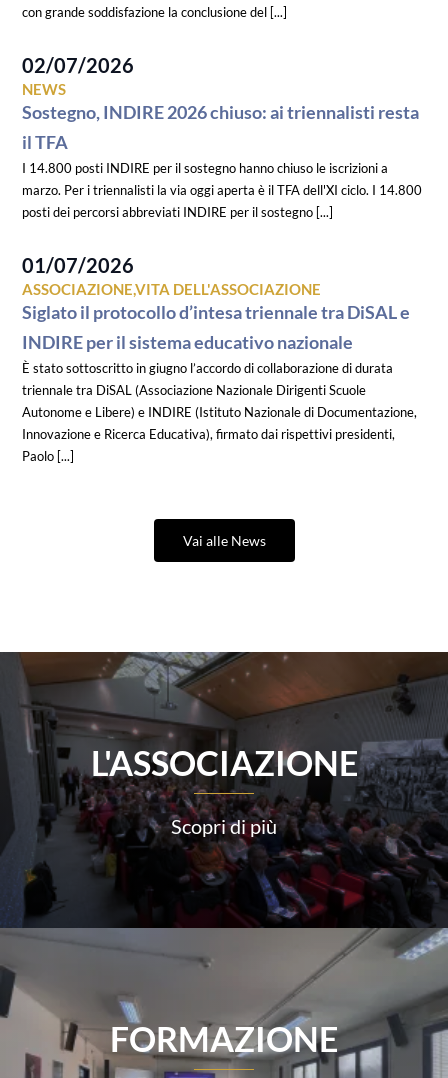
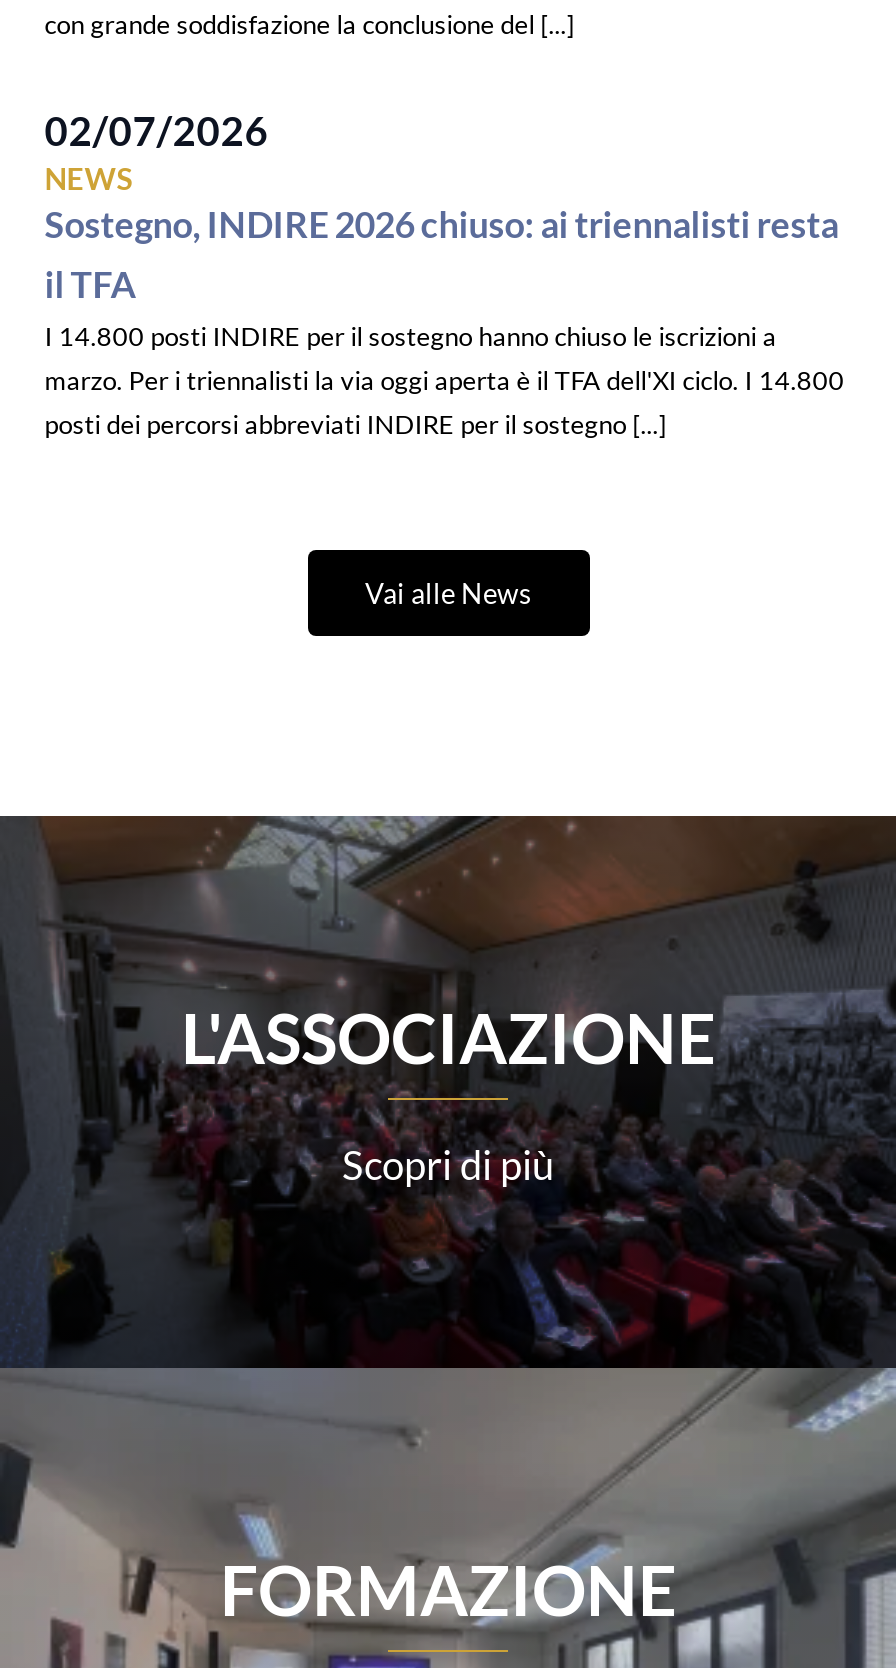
- 01/07/2026
- ASSOCIAZIONE,VITA DELL'ASSOCIAZIONE
- Siglato il protocollo d’intesa triennale tra DiSAL e
- INDIRE per il sistema educativo nazionale
- È stato sottoscritto in giugno l’accordo di collaborazione di durata
- triennale tra DiSAL (Associazione Nazionale Dirigenti Scuole
- Autonome e Libere) e INDIRE (Istituto Nazionale di Documentazione,
- Innovazione e Ricerca Educativa), firmato dai rispettivi presidenti,
- Paolo [...]
